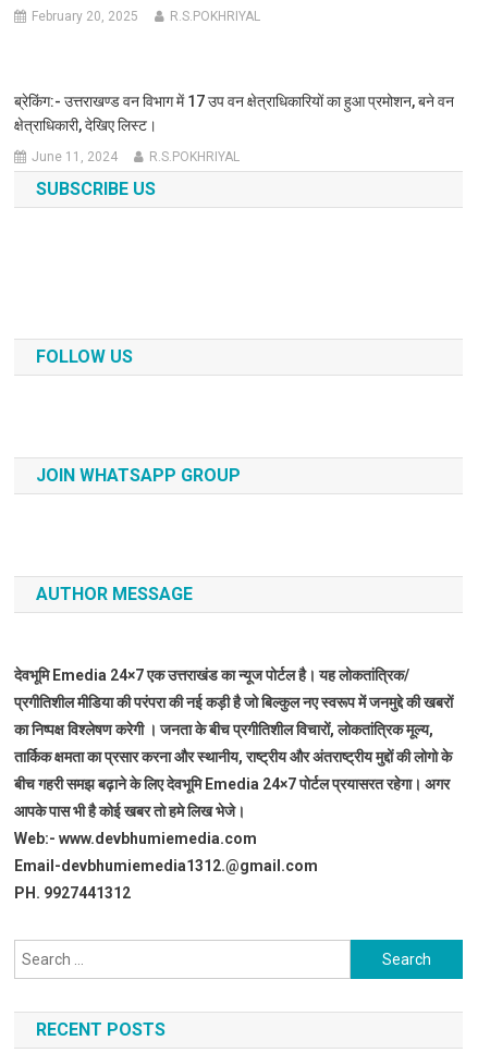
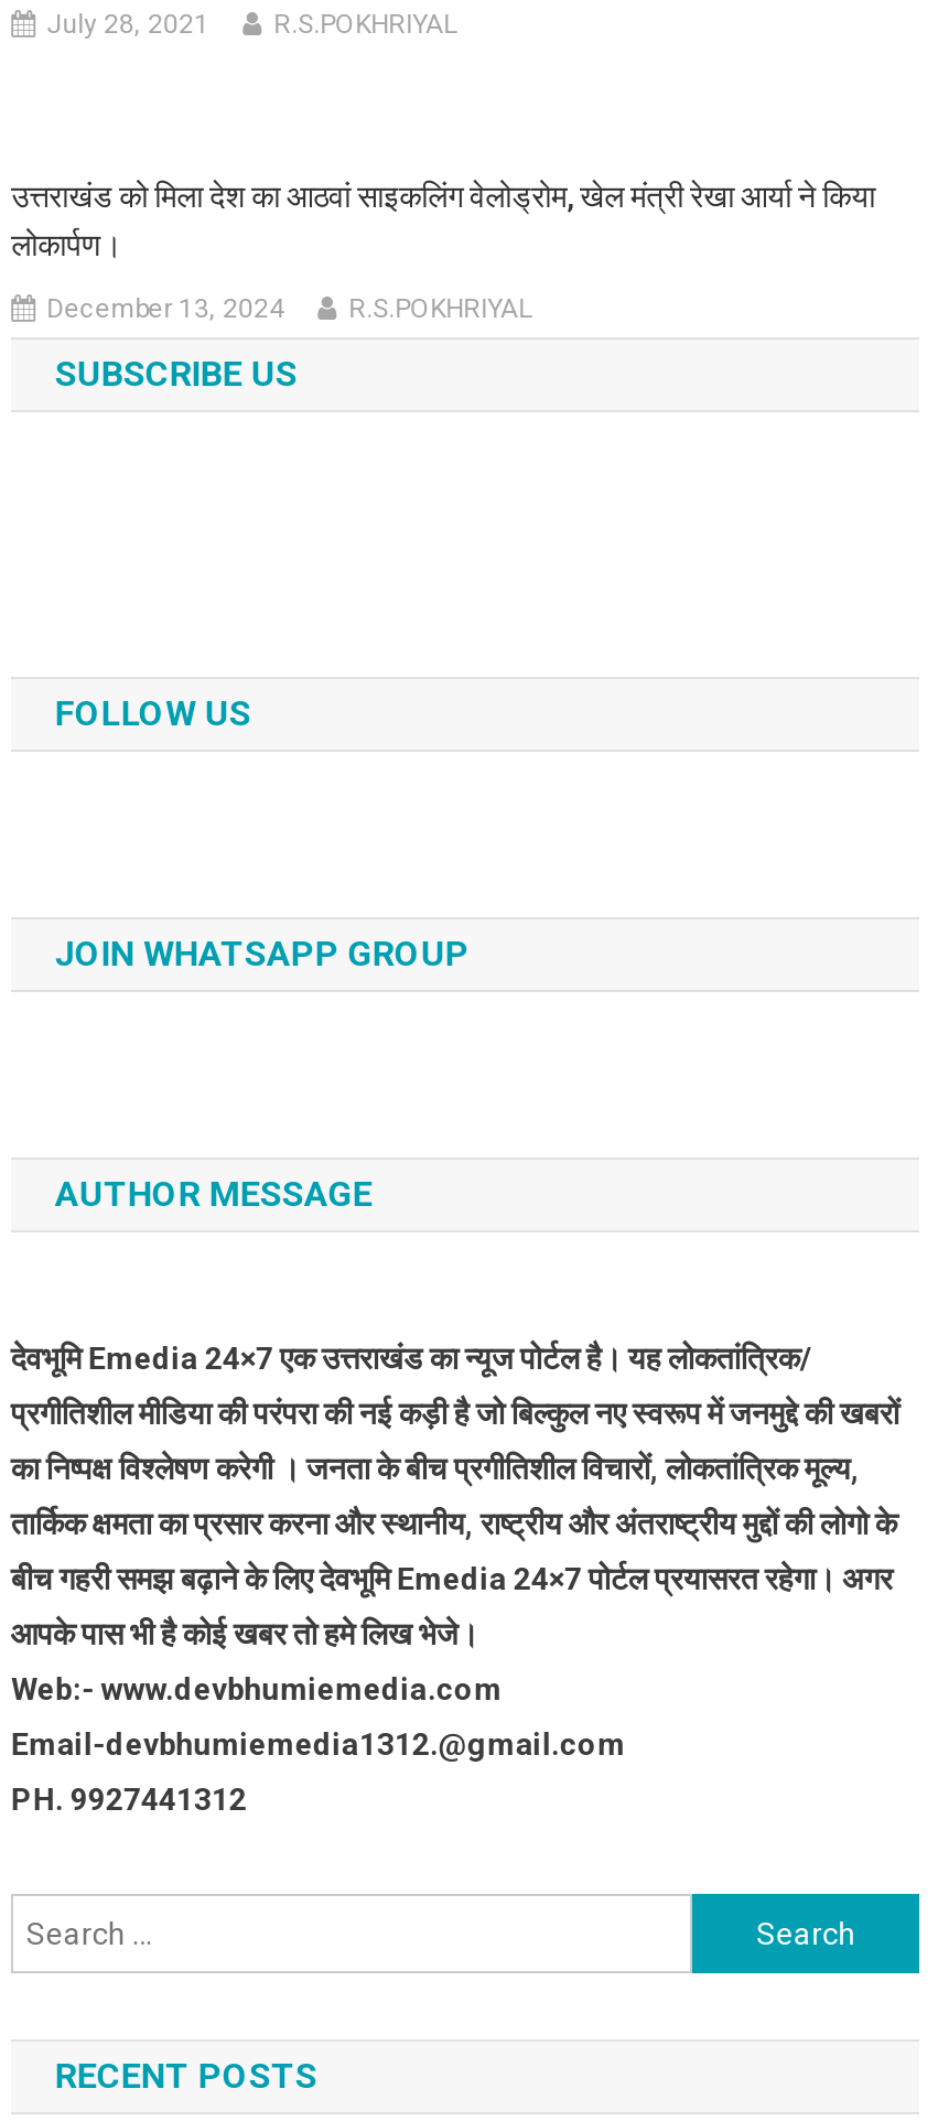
- February 20, 2025
+ July 28, 2021

- ब्रेकिंग:- उत्तराखण्ड वन विभाग में 17 उप वन क्षेत्राधिकारियों का हुआ प्रमोशन, बने वन
- क्षेत्राधिकारी, देखिए लिस्ट।
+ उत्तराखंड को मिला देश का आठवां साइकलिंग वेलोड्रोम, खेल मंत्री रेखा आर्या ने किया
+ लोकार्पण।

- June 11, 2024
+ December 13, 2024
